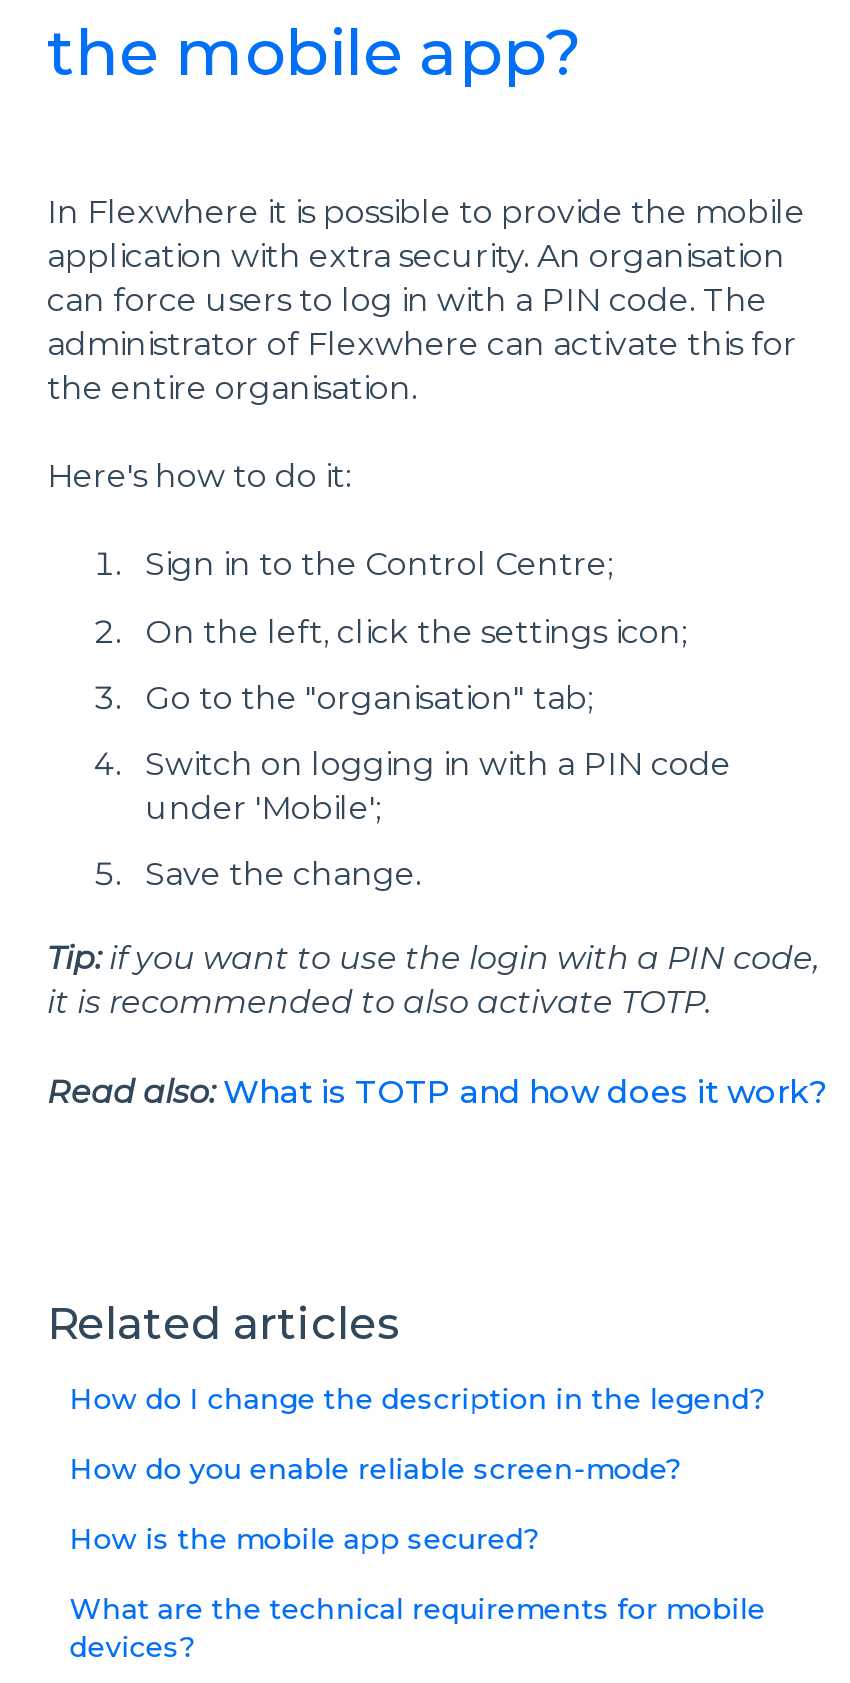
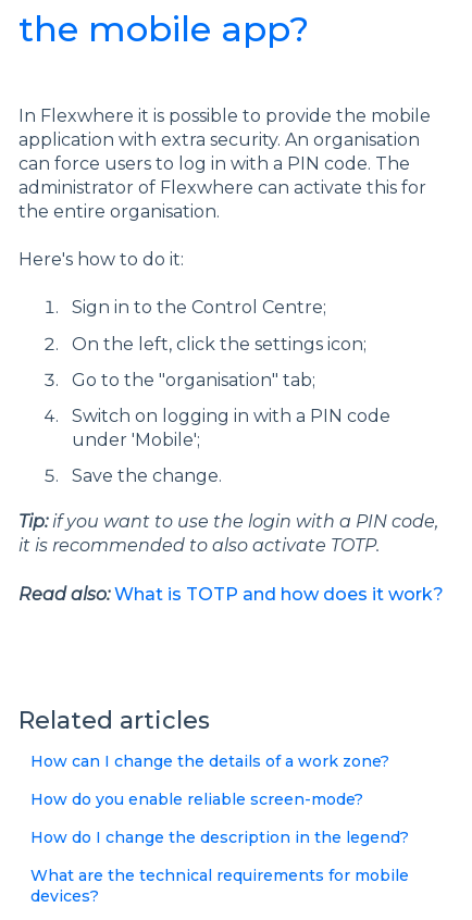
+ How can I change the details of a work zone?

moved down: How do I change the description in the legend?

- How is the mobile app secured?
